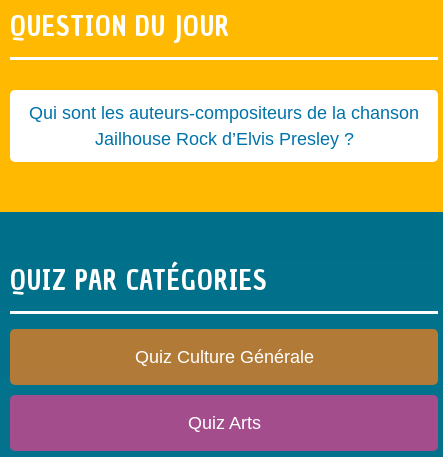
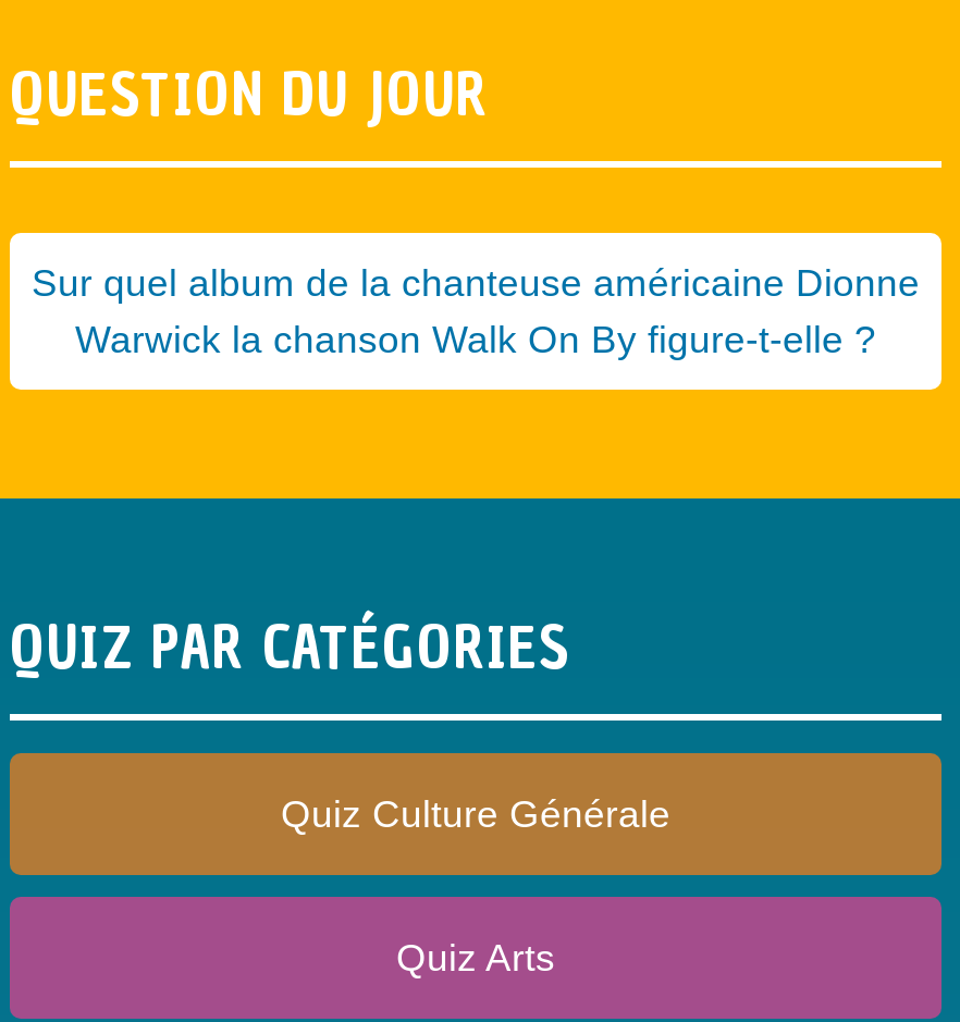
- Qui sont les auteurs-compositeurs de la chanson
- Jailhouse Rock d’Elvis Presley ?
+ Sur quel album de la chanteuse américaine Dionne
+ Warwick la chanson Walk On By figure-t-elle ?
